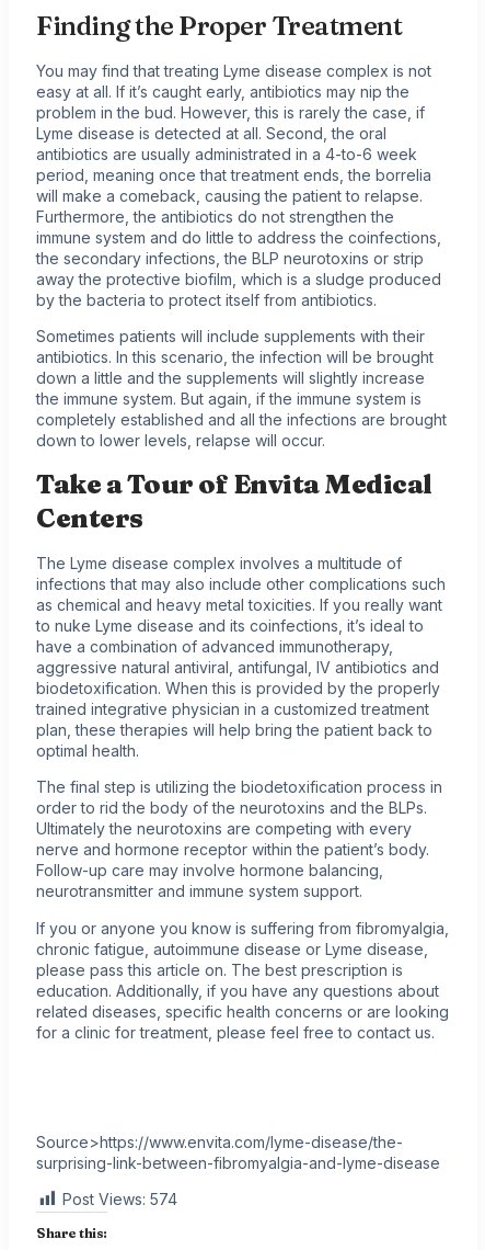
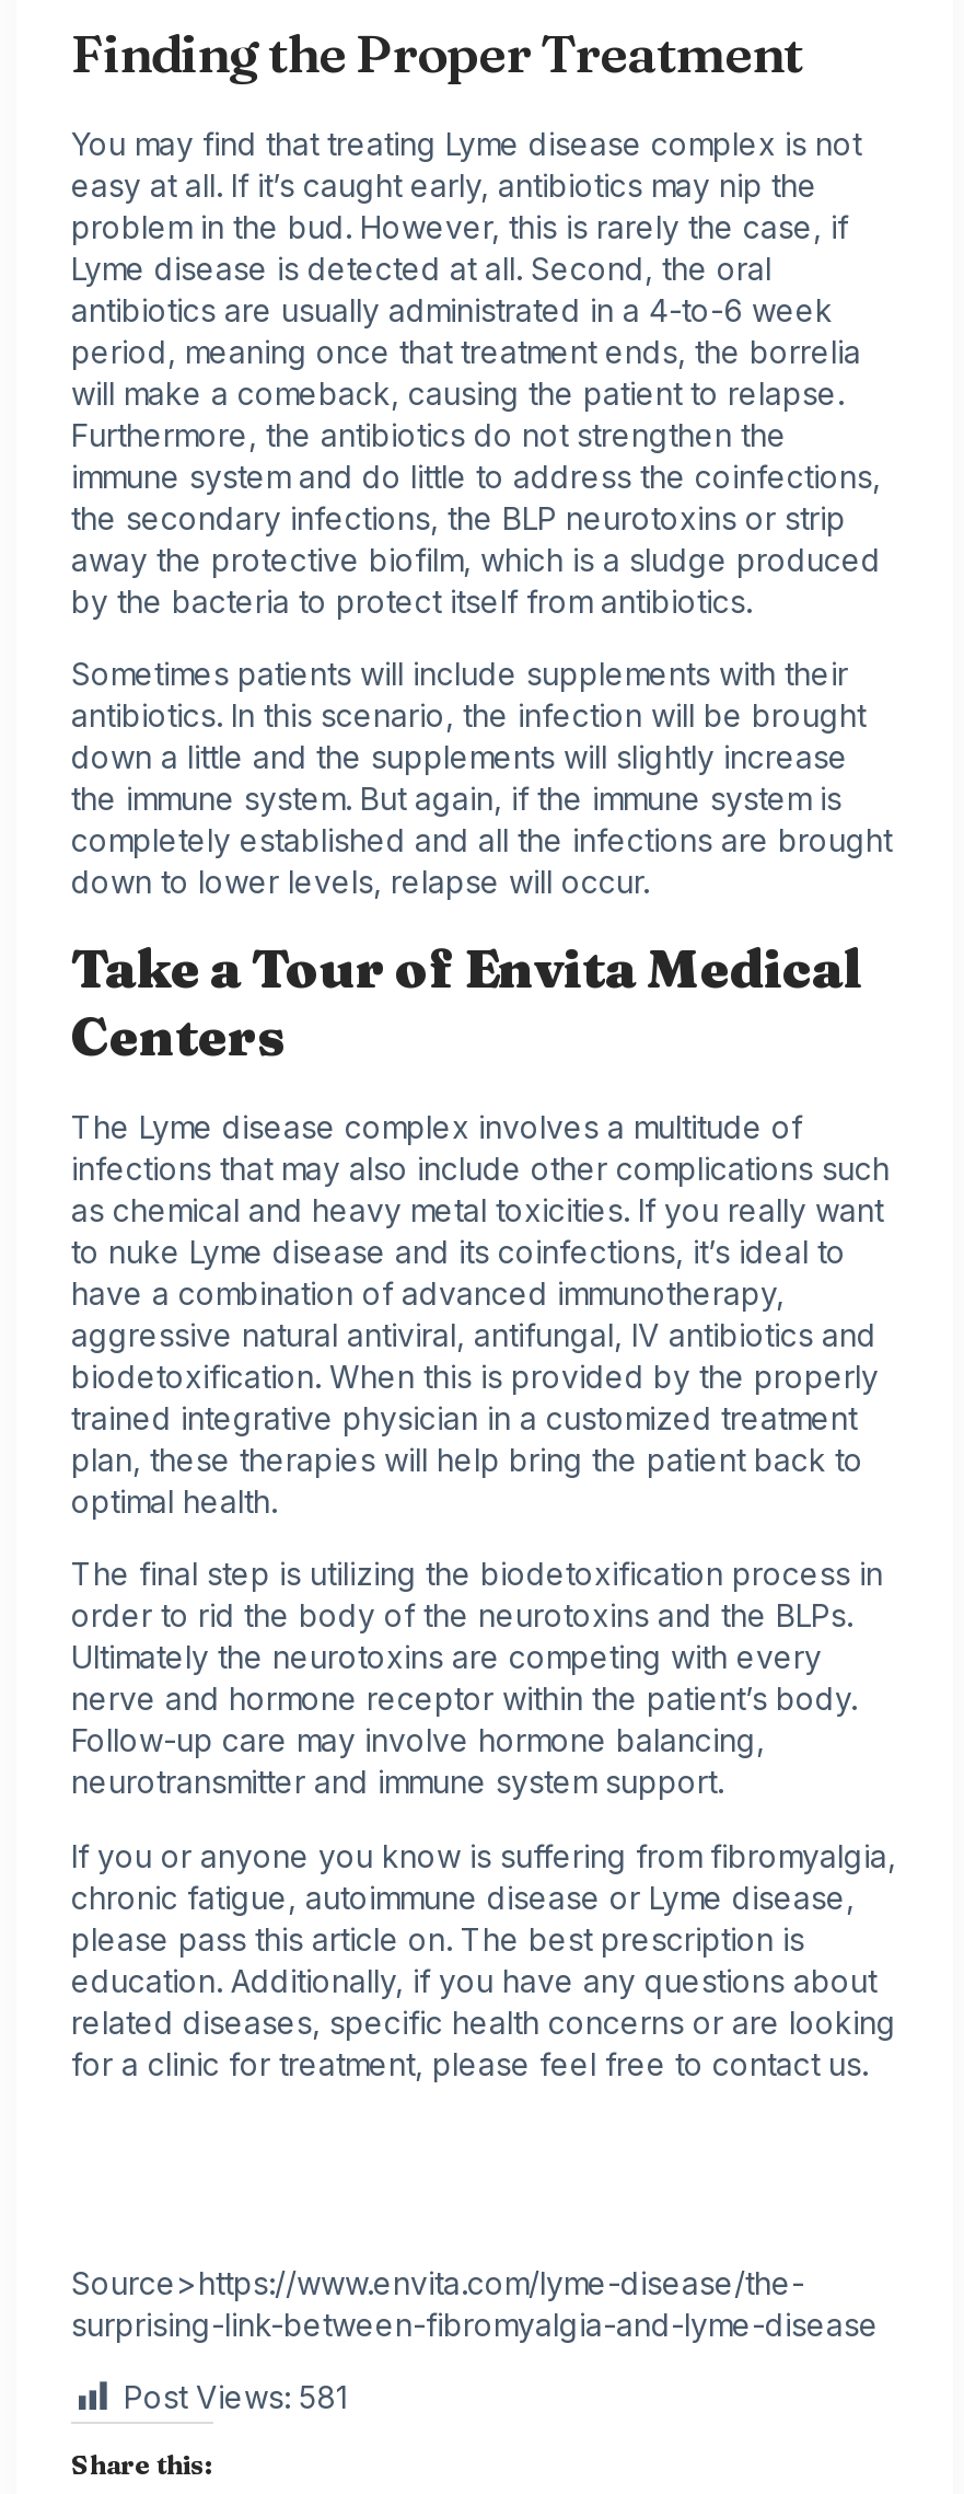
- Post Views: 574
+ Post Views: 581
